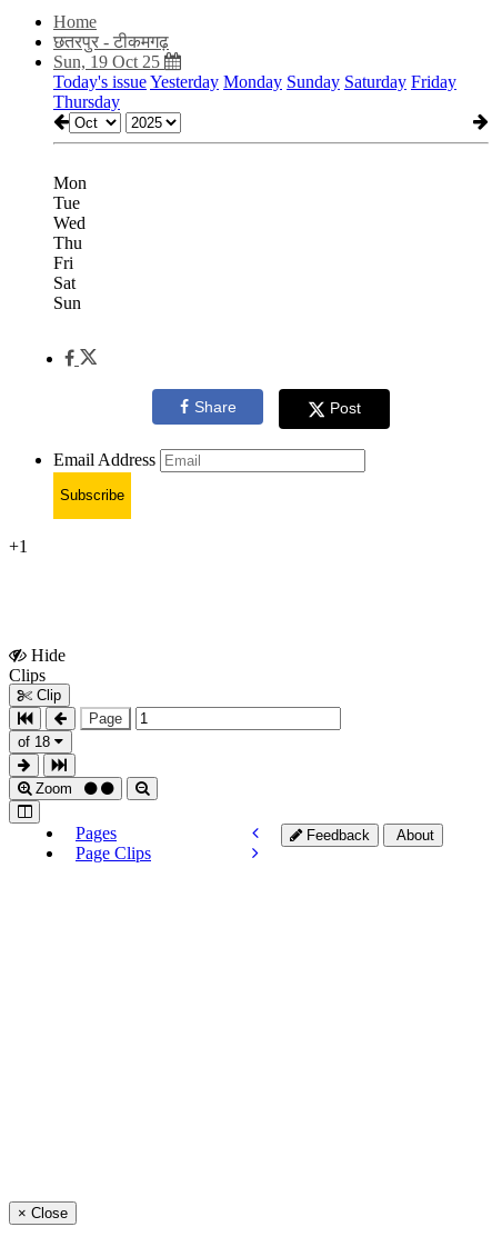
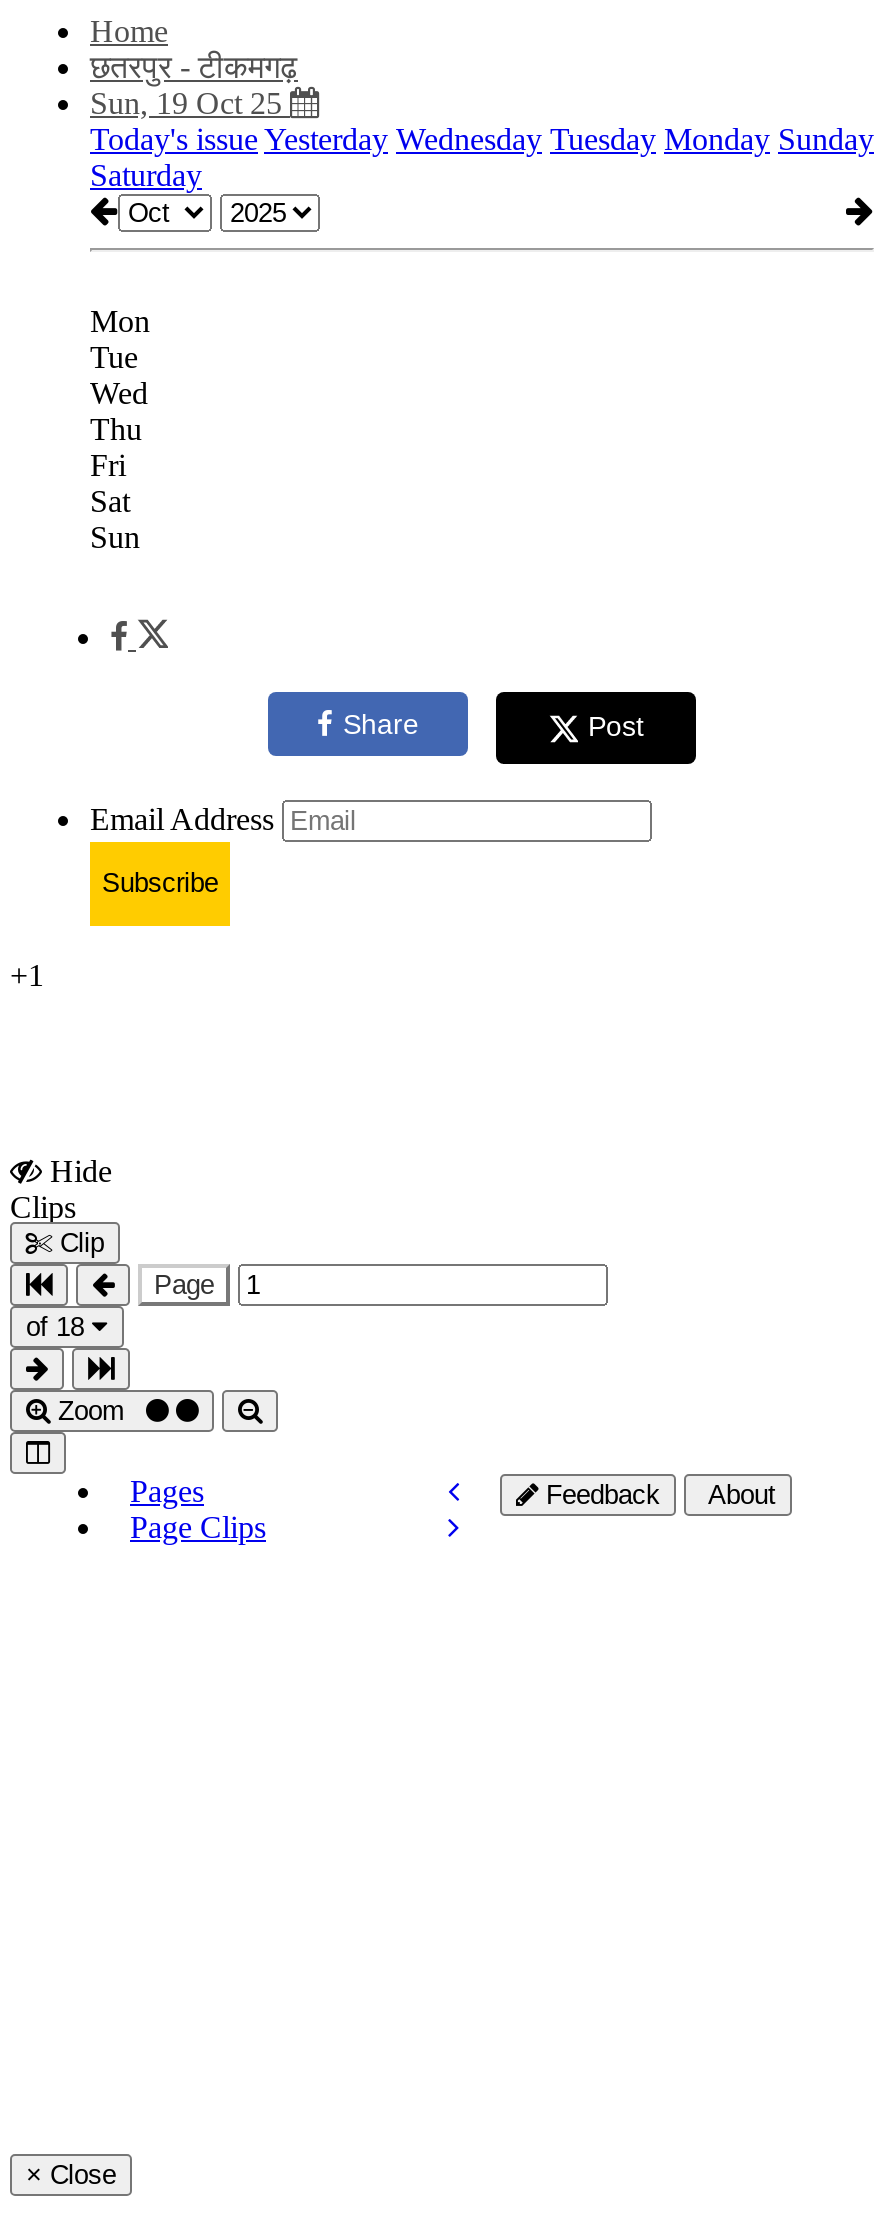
- Today's issue Yesterday Monday Sunday Saturday Friday
- Thursday
+ Today's issue Yesterday Wednesday Tuesday Monday Sunday
+ Saturday
